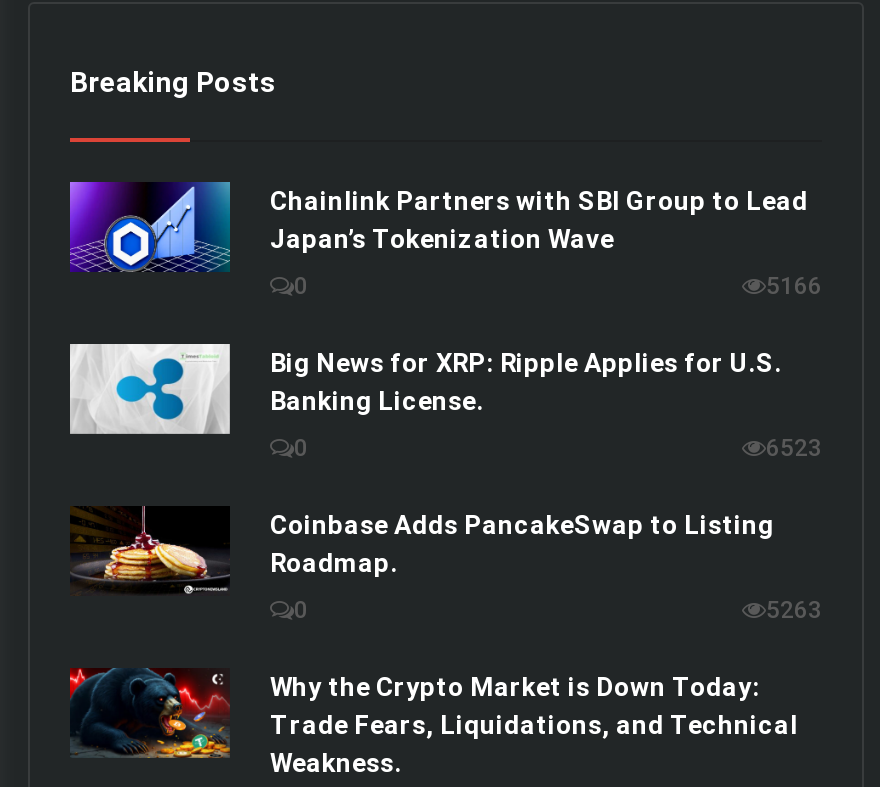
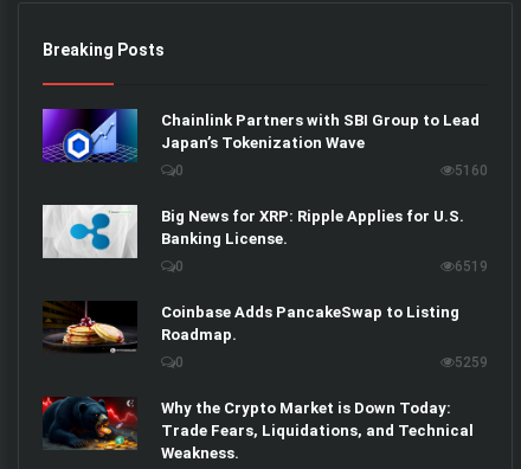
- 5166
+ 5160

- 6523
+ 6519

- 5263
+ 5259
